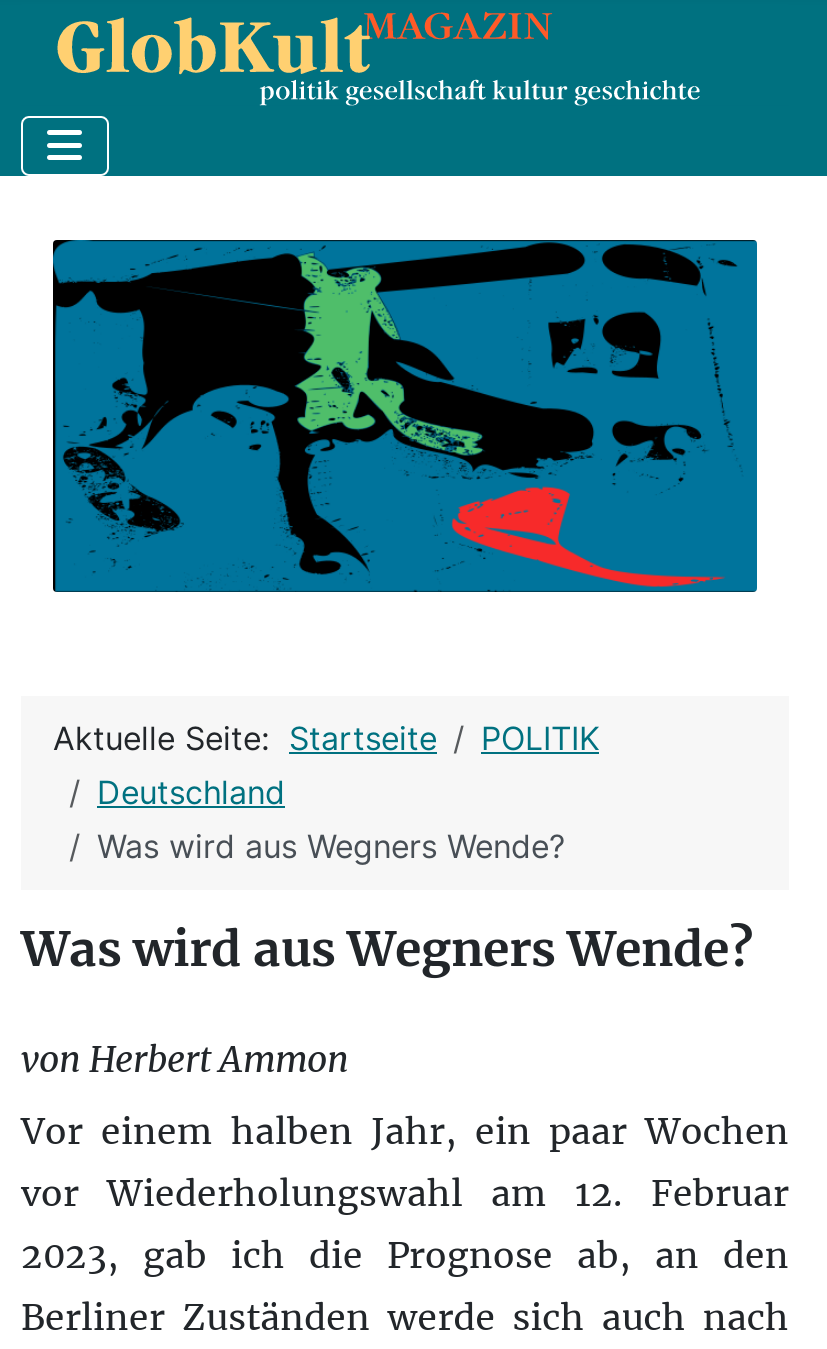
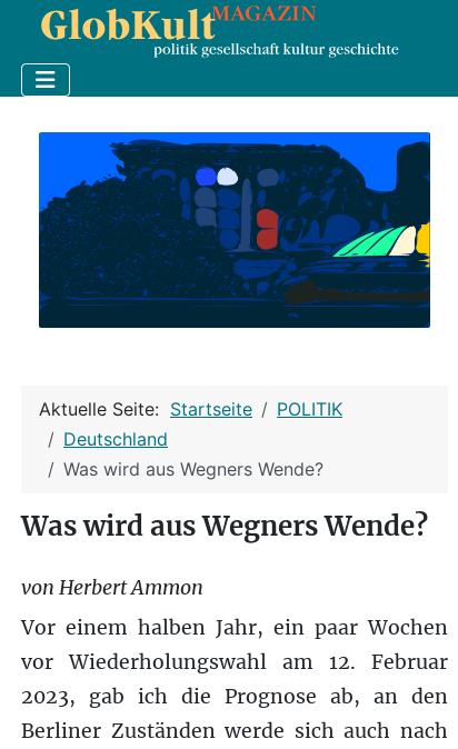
- [image]
+ [image]
